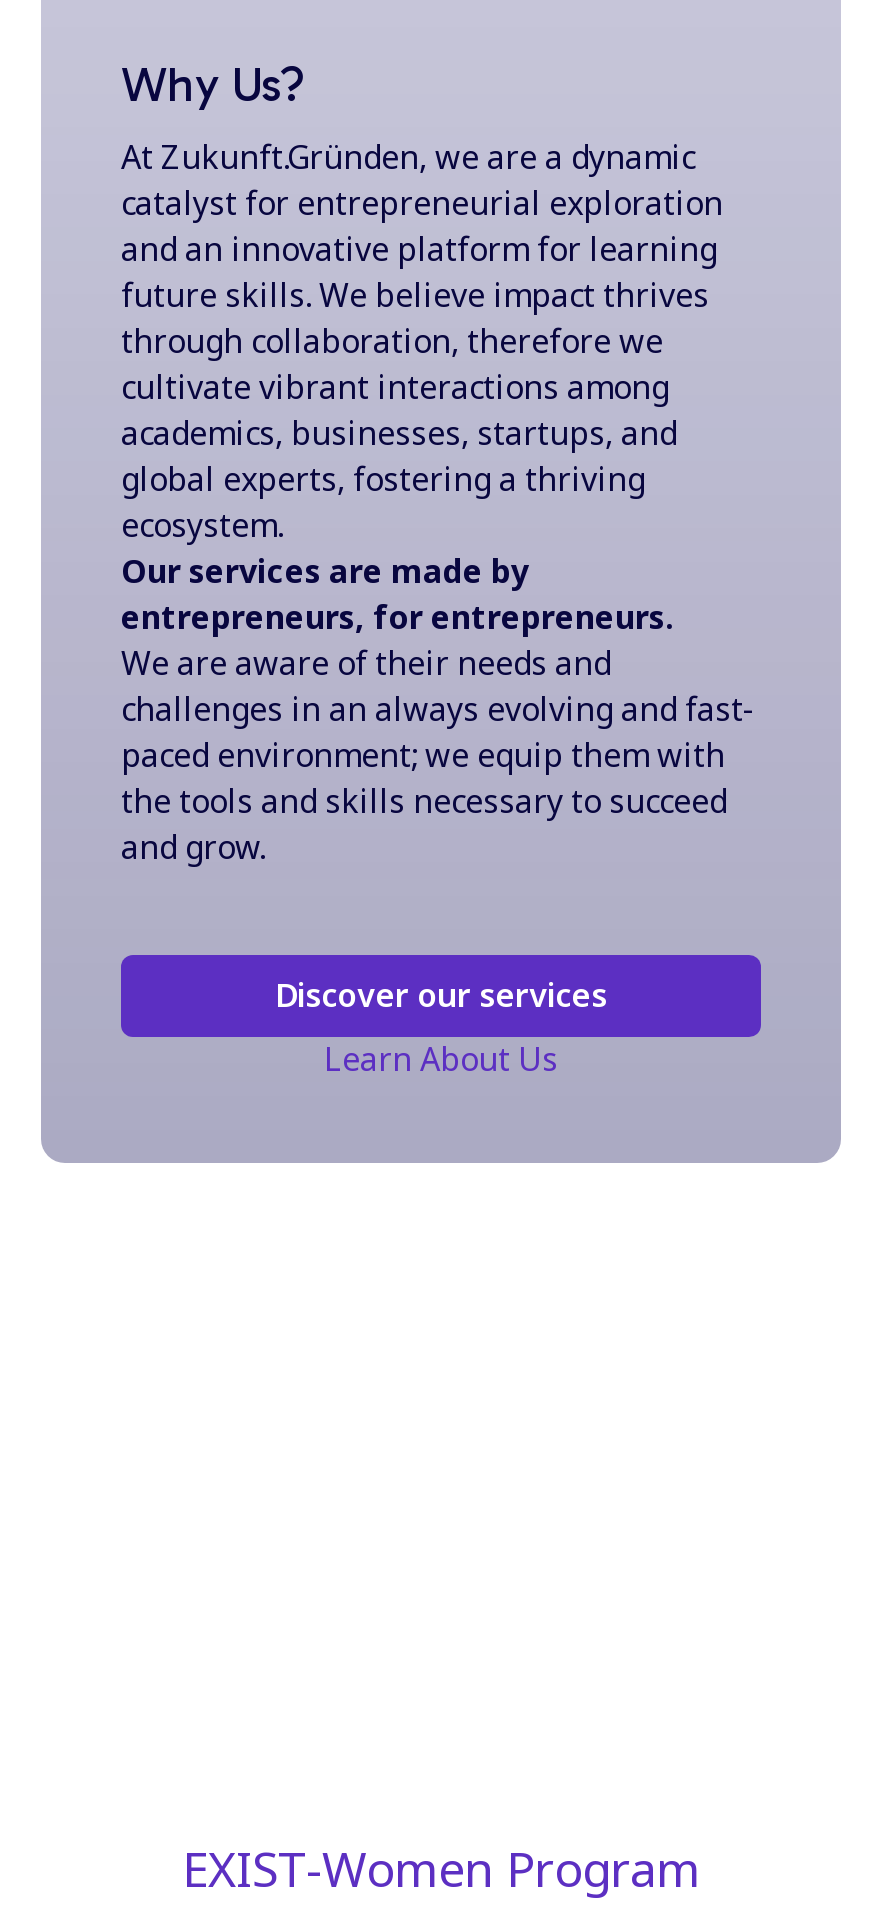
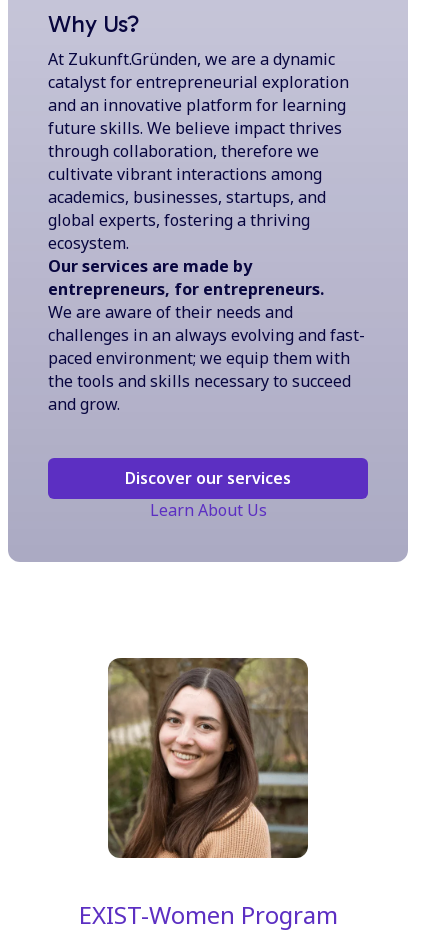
+ [image]
